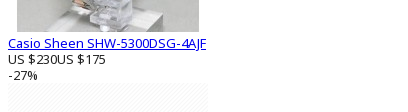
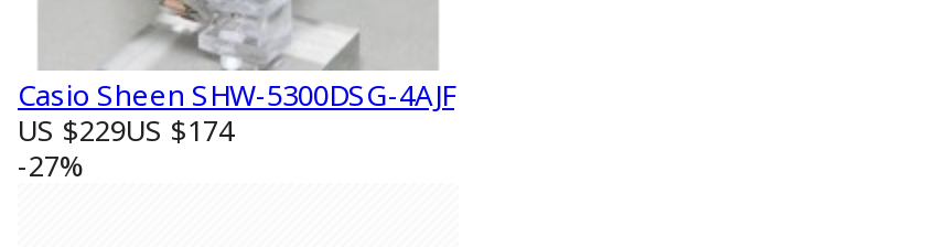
- US $230US $175
+ US $229US $174
